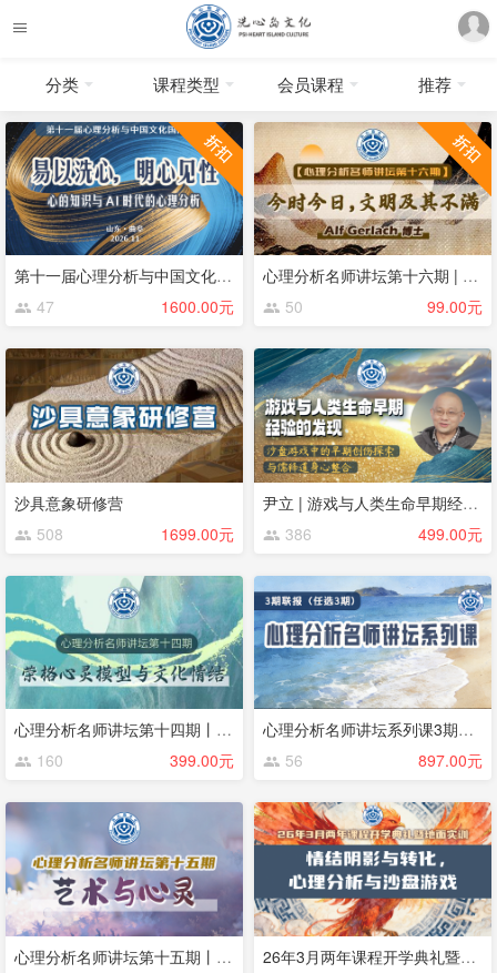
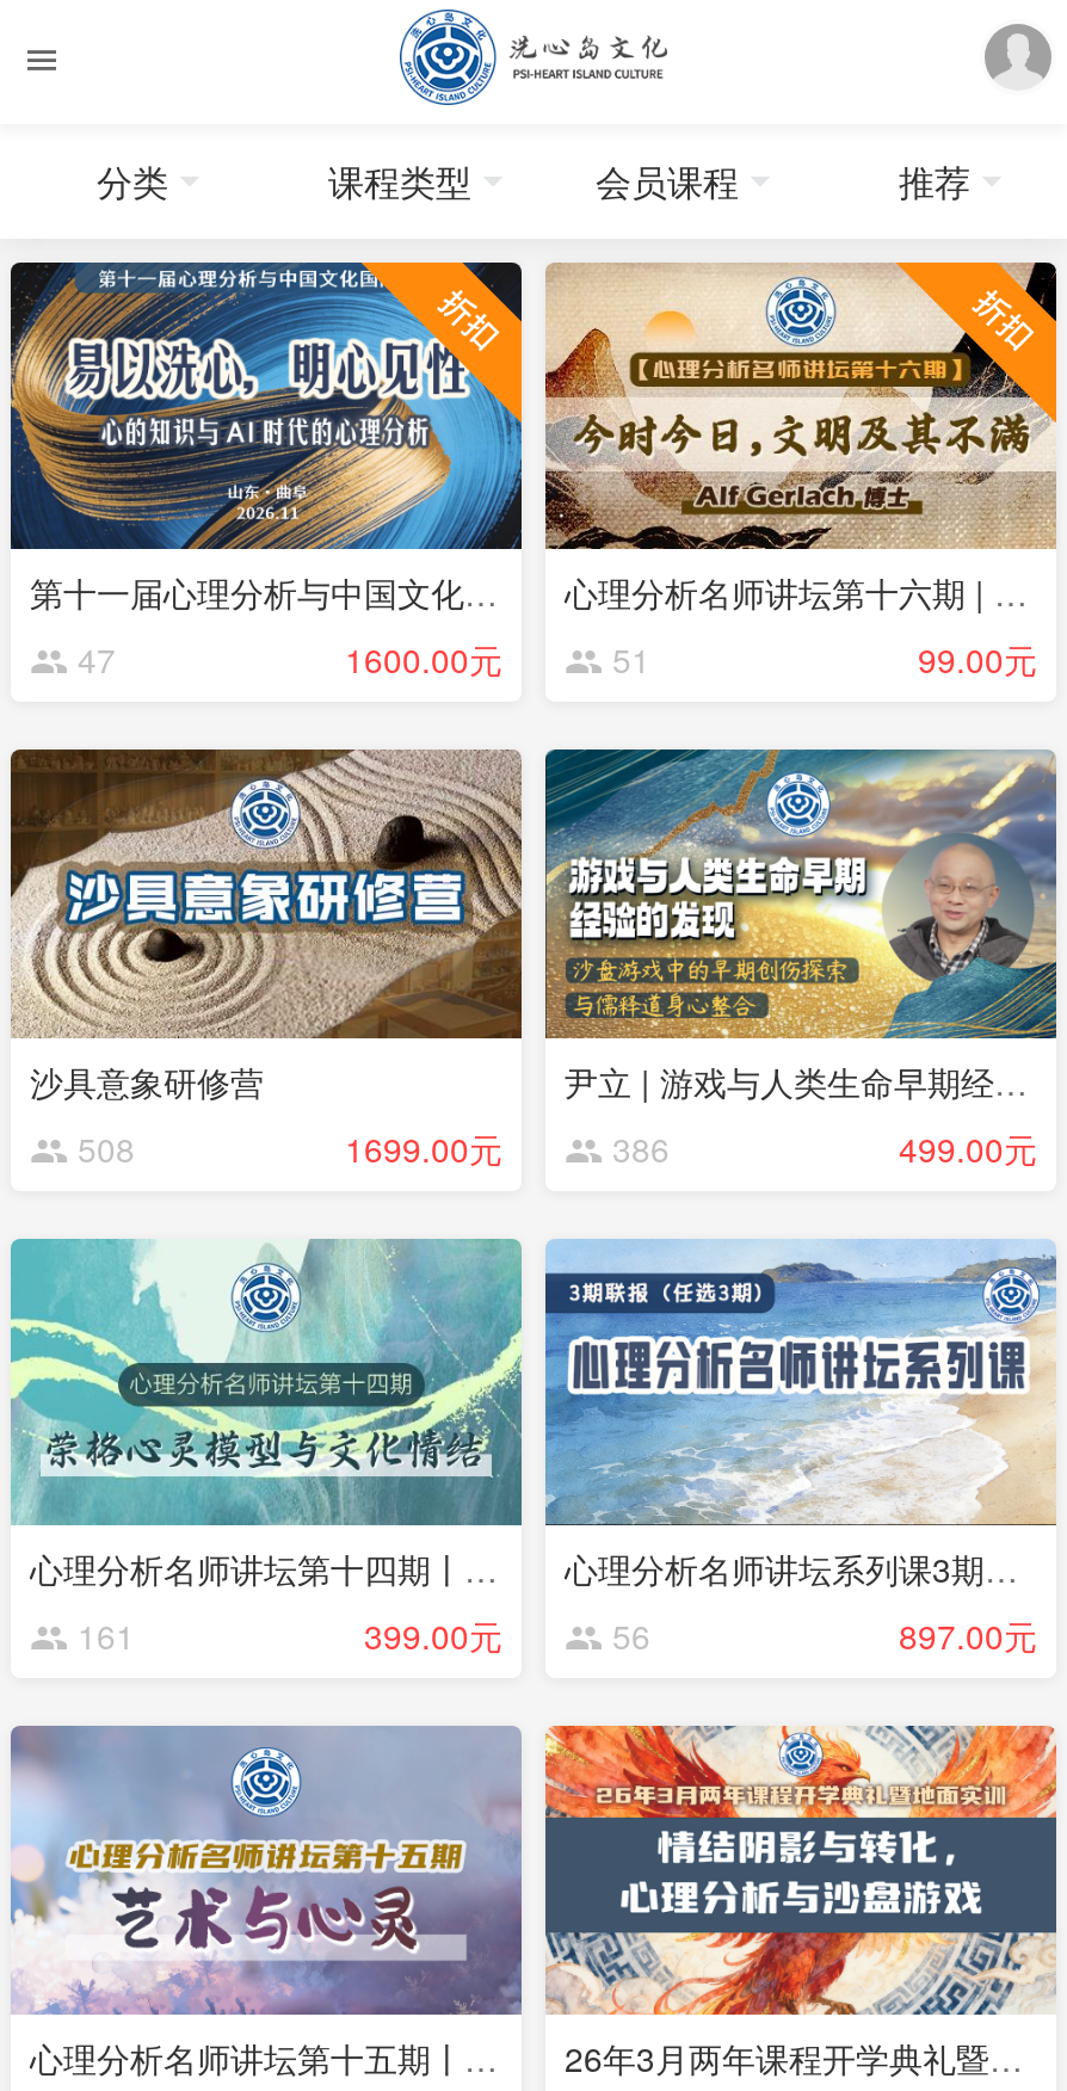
- 50
+ 51

- 160
+ 161
